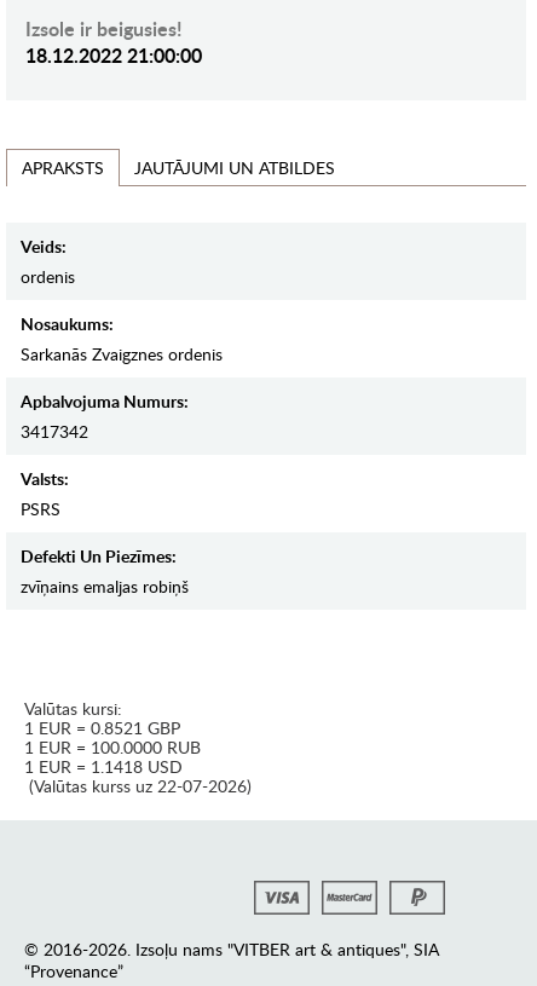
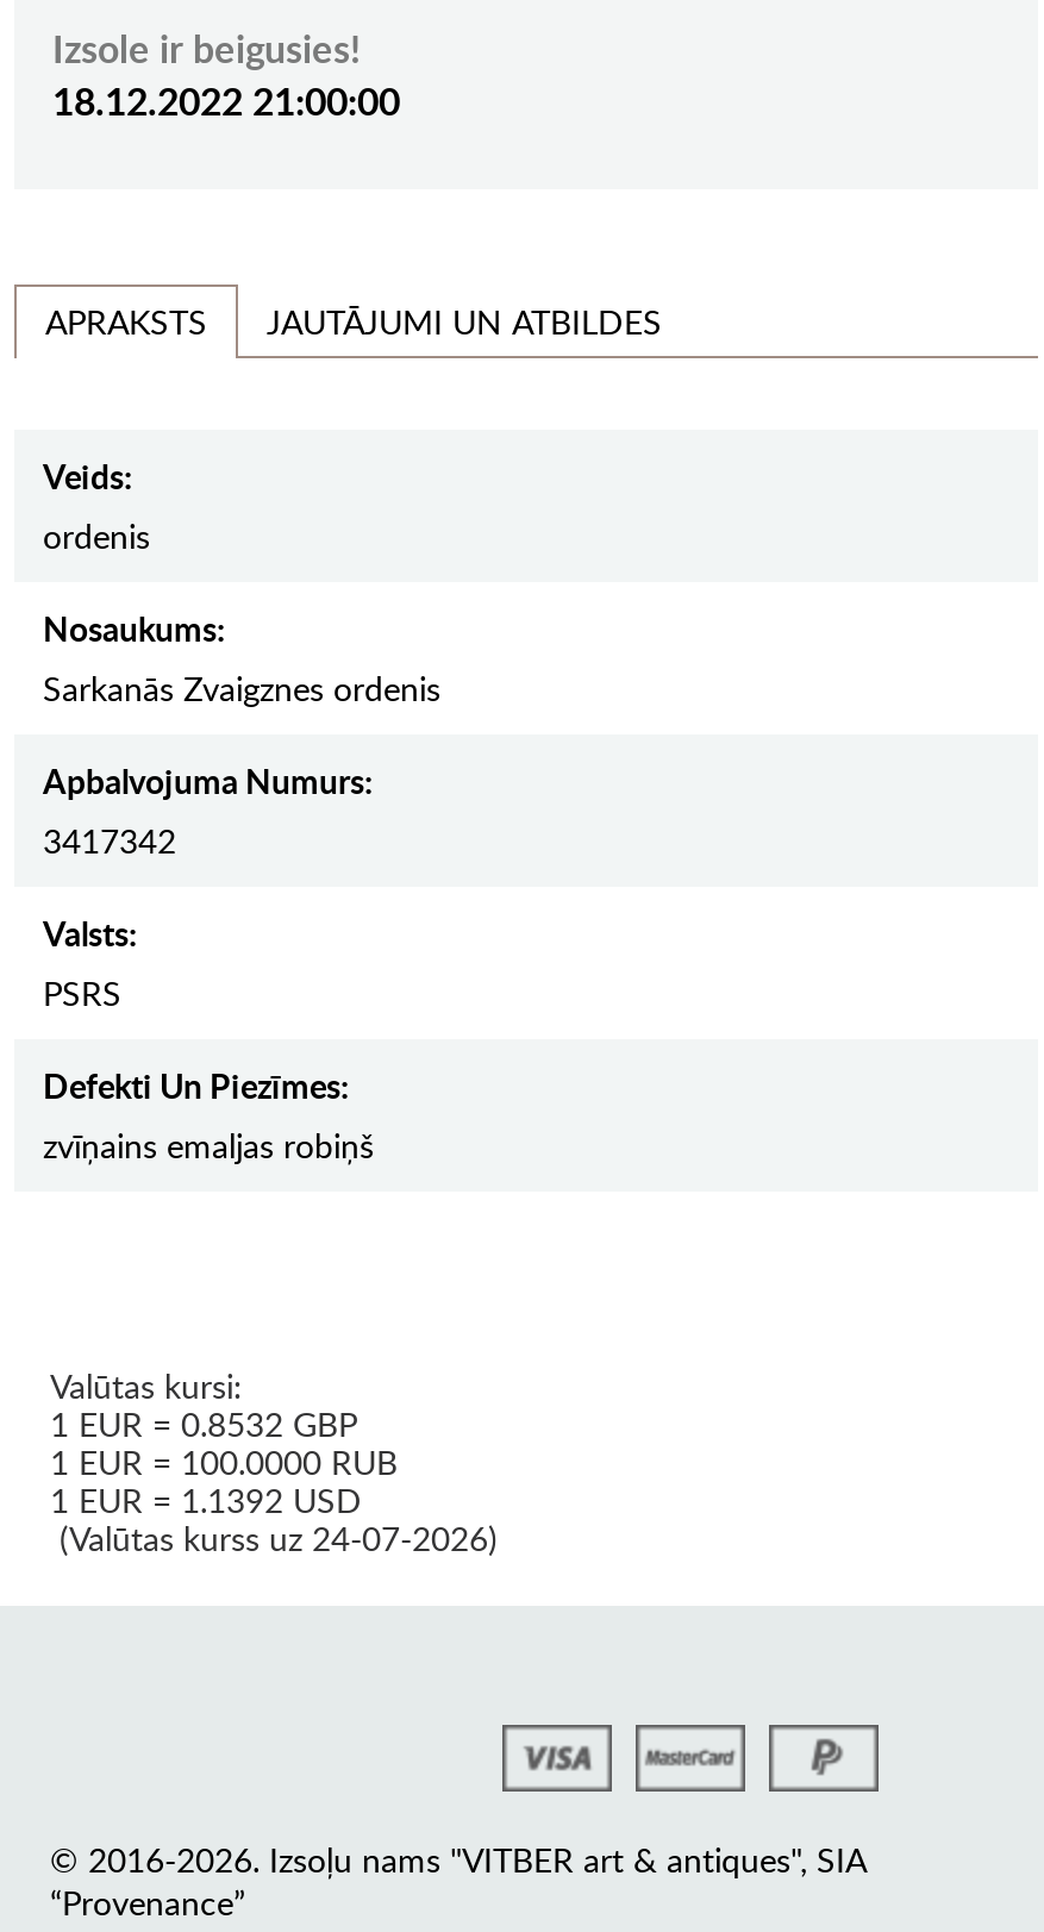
- 1 EUR = 0.8521 GBP
+ 1 EUR = 0.8532 GBP

- 1 EUR = 1.1418 USD
+ 1 EUR = 1.1392 USD

- (Valūtas kurss uz 22-07-2026)
+ (Valūtas kurss uz 24-07-2026)
